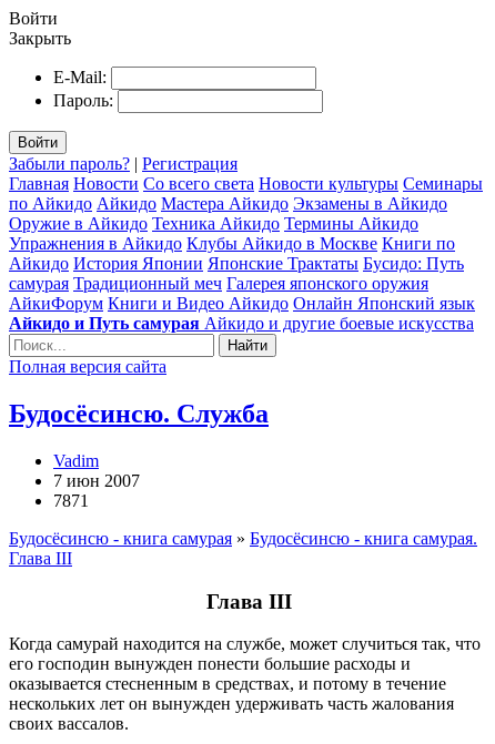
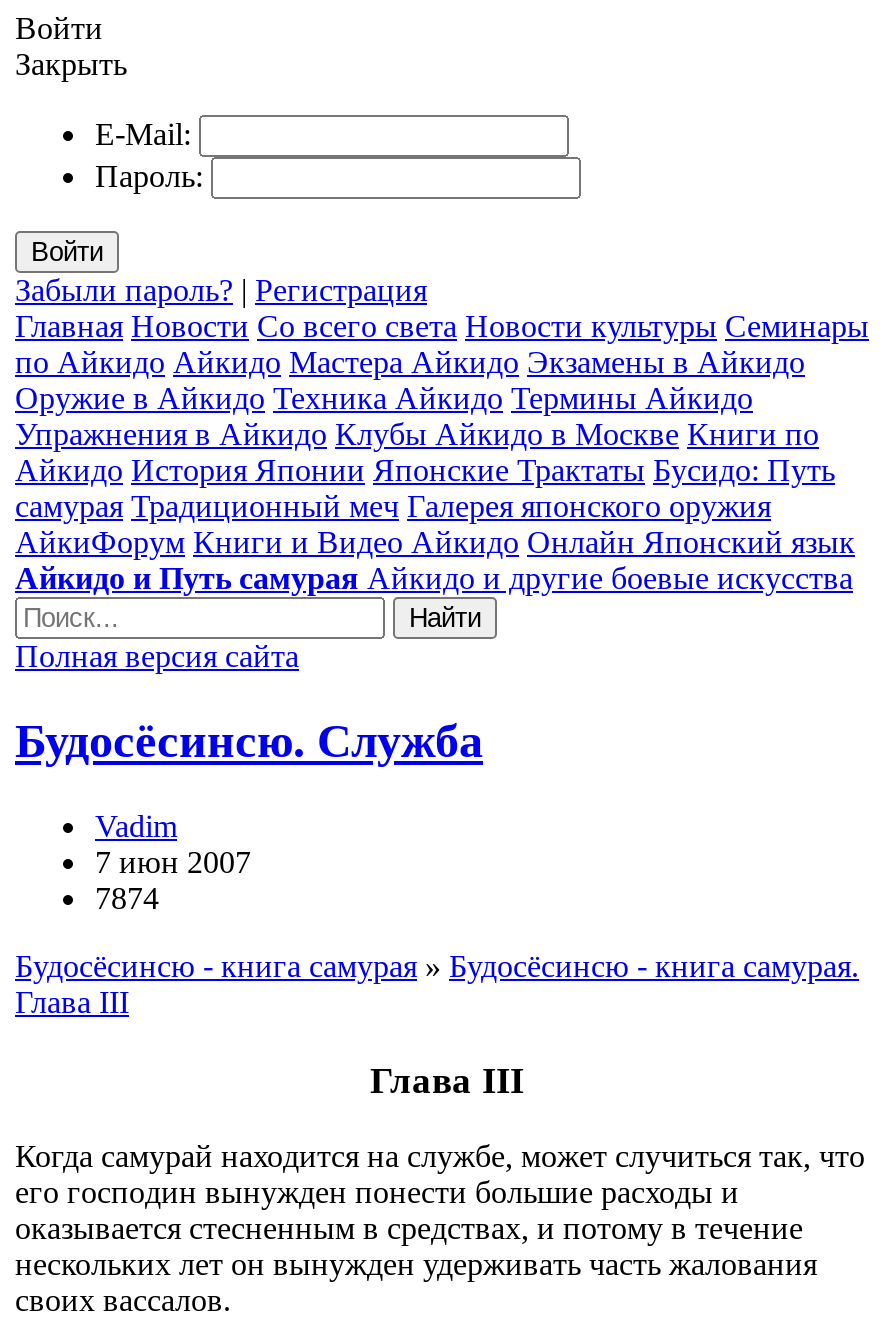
- 7871
+ 7874
